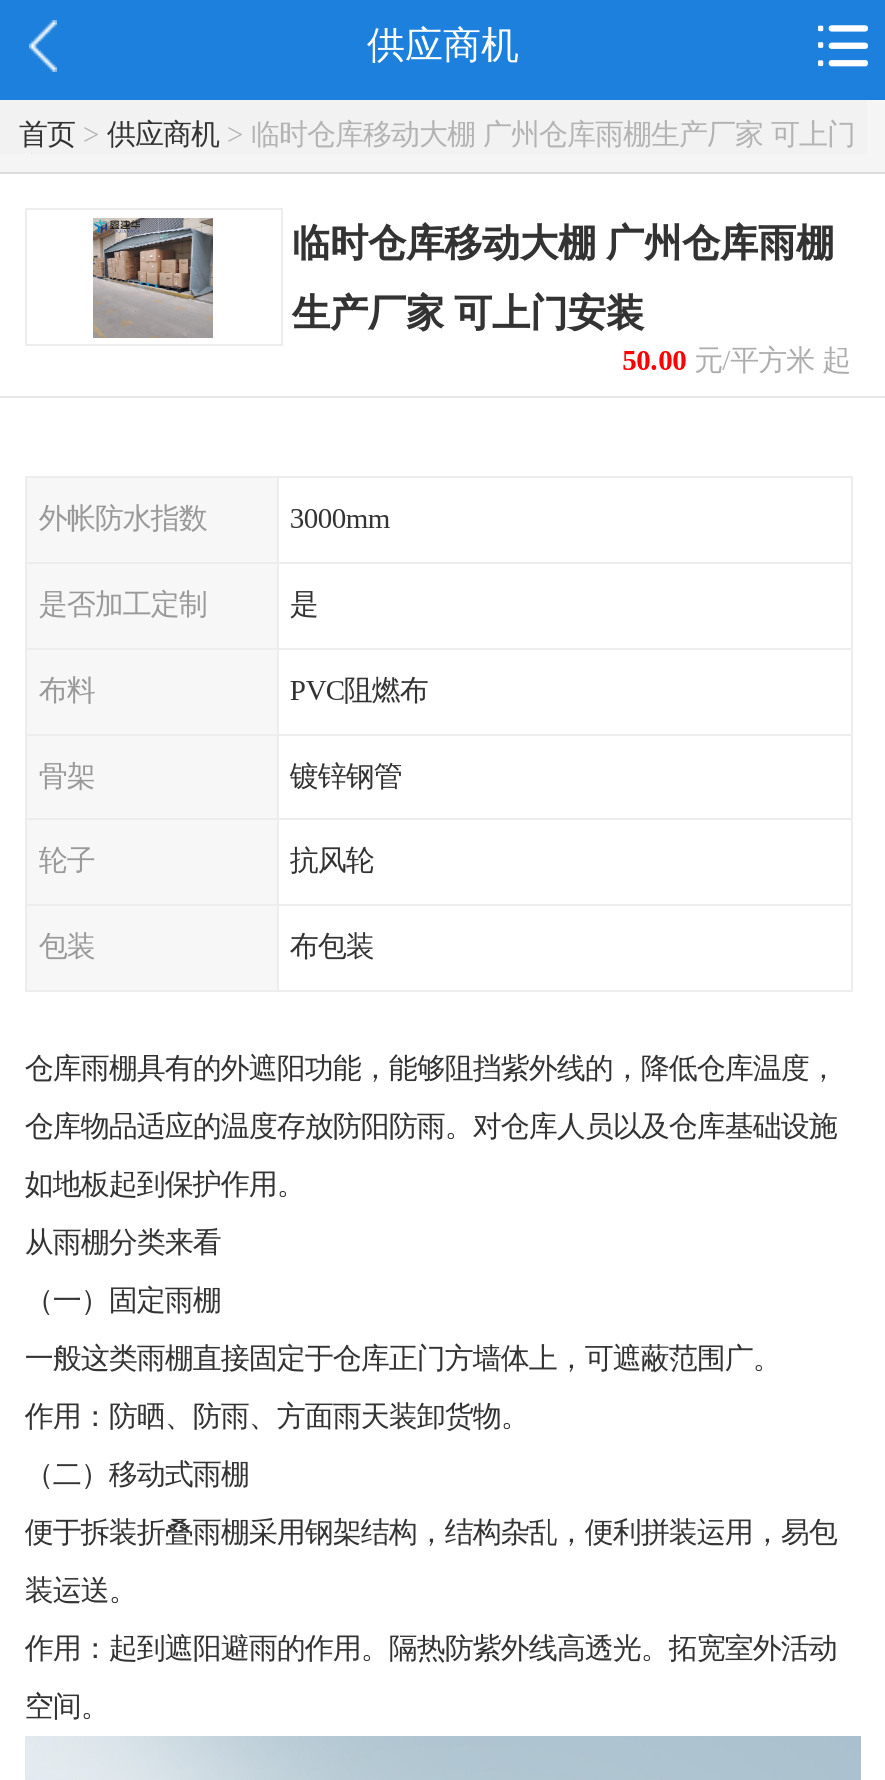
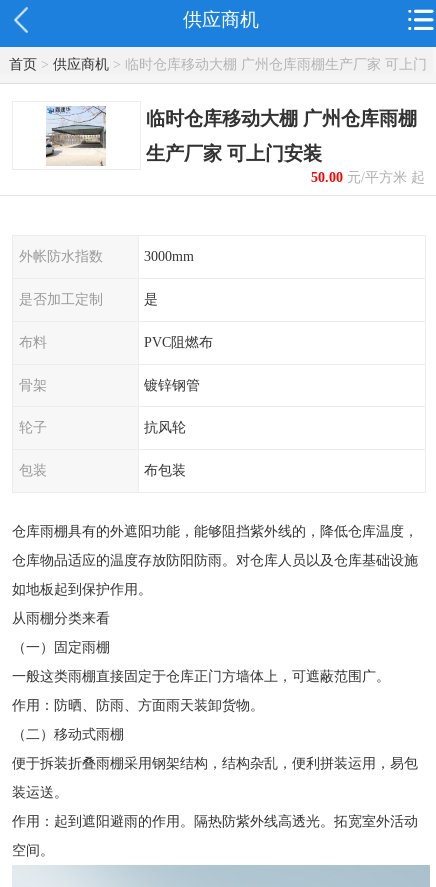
- [image]
+ [image]
